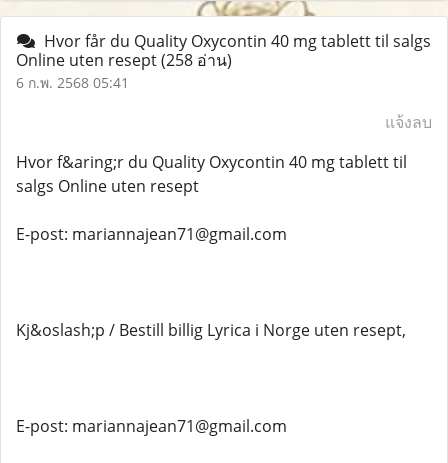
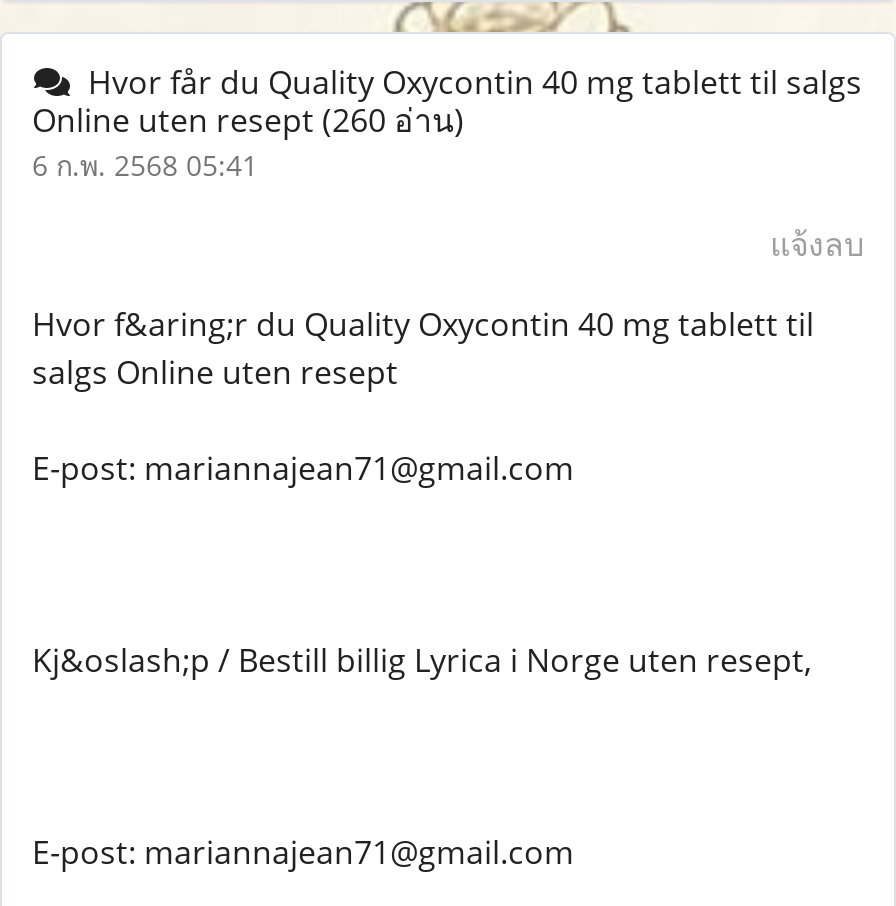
- Online uten resept (258 อ่าน)
+ Online uten resept (260 อ่าน)
